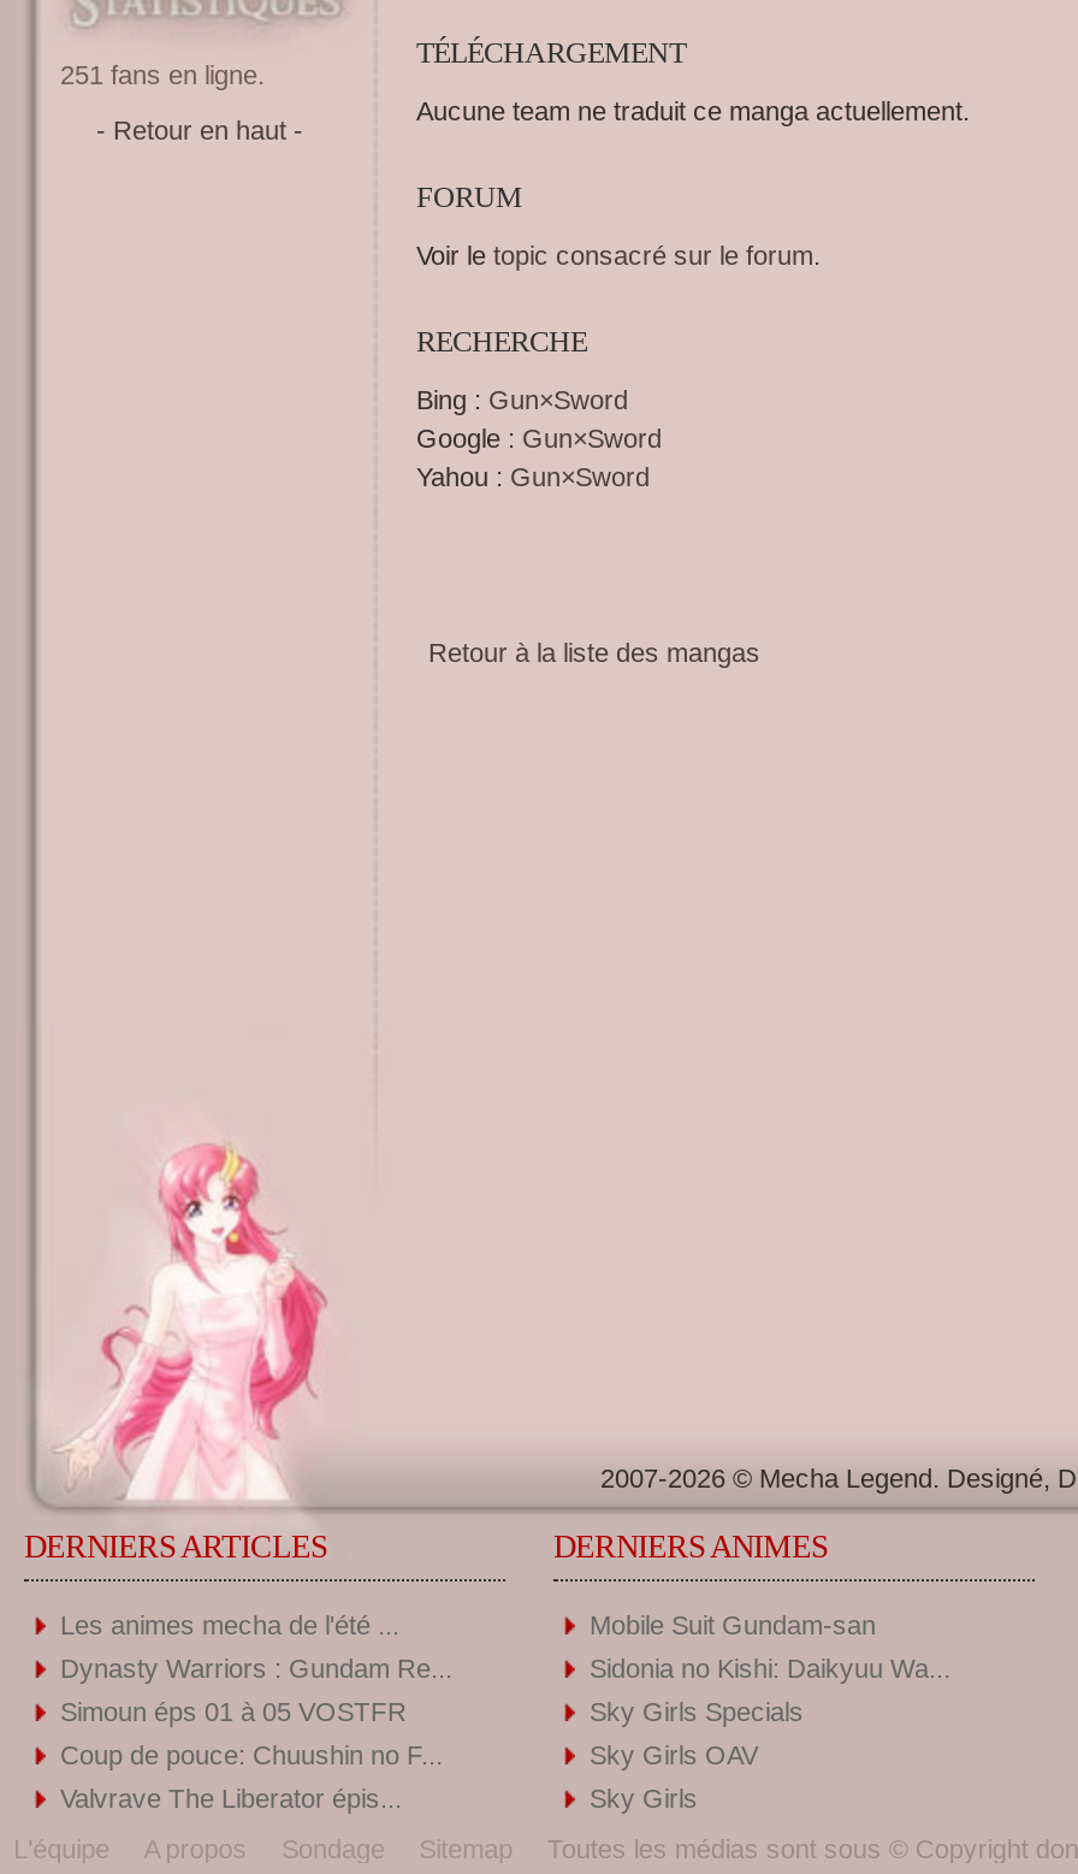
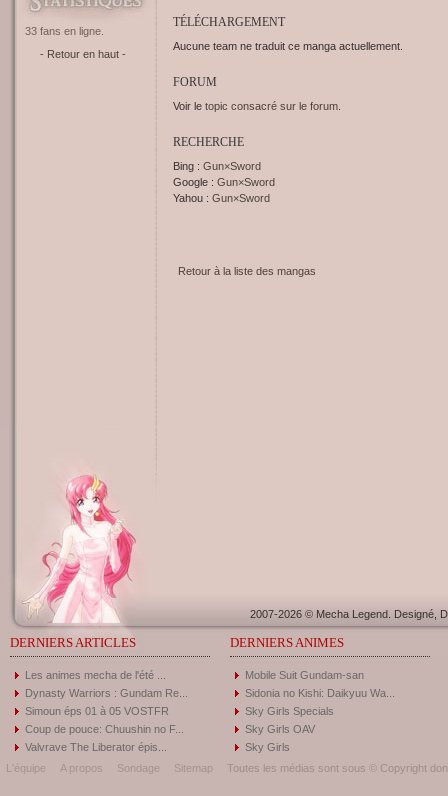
- 251 fans en ligne.
+ 33 fans en ligne.
